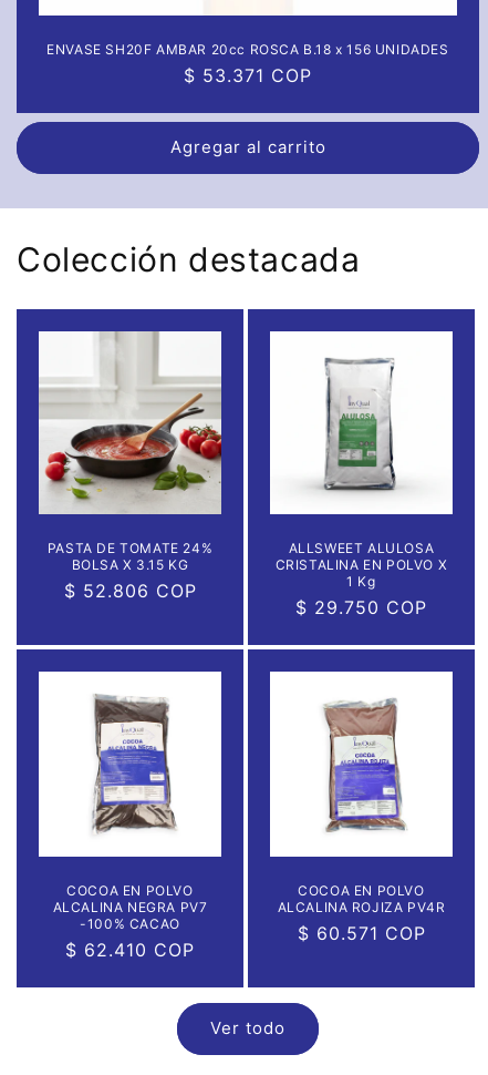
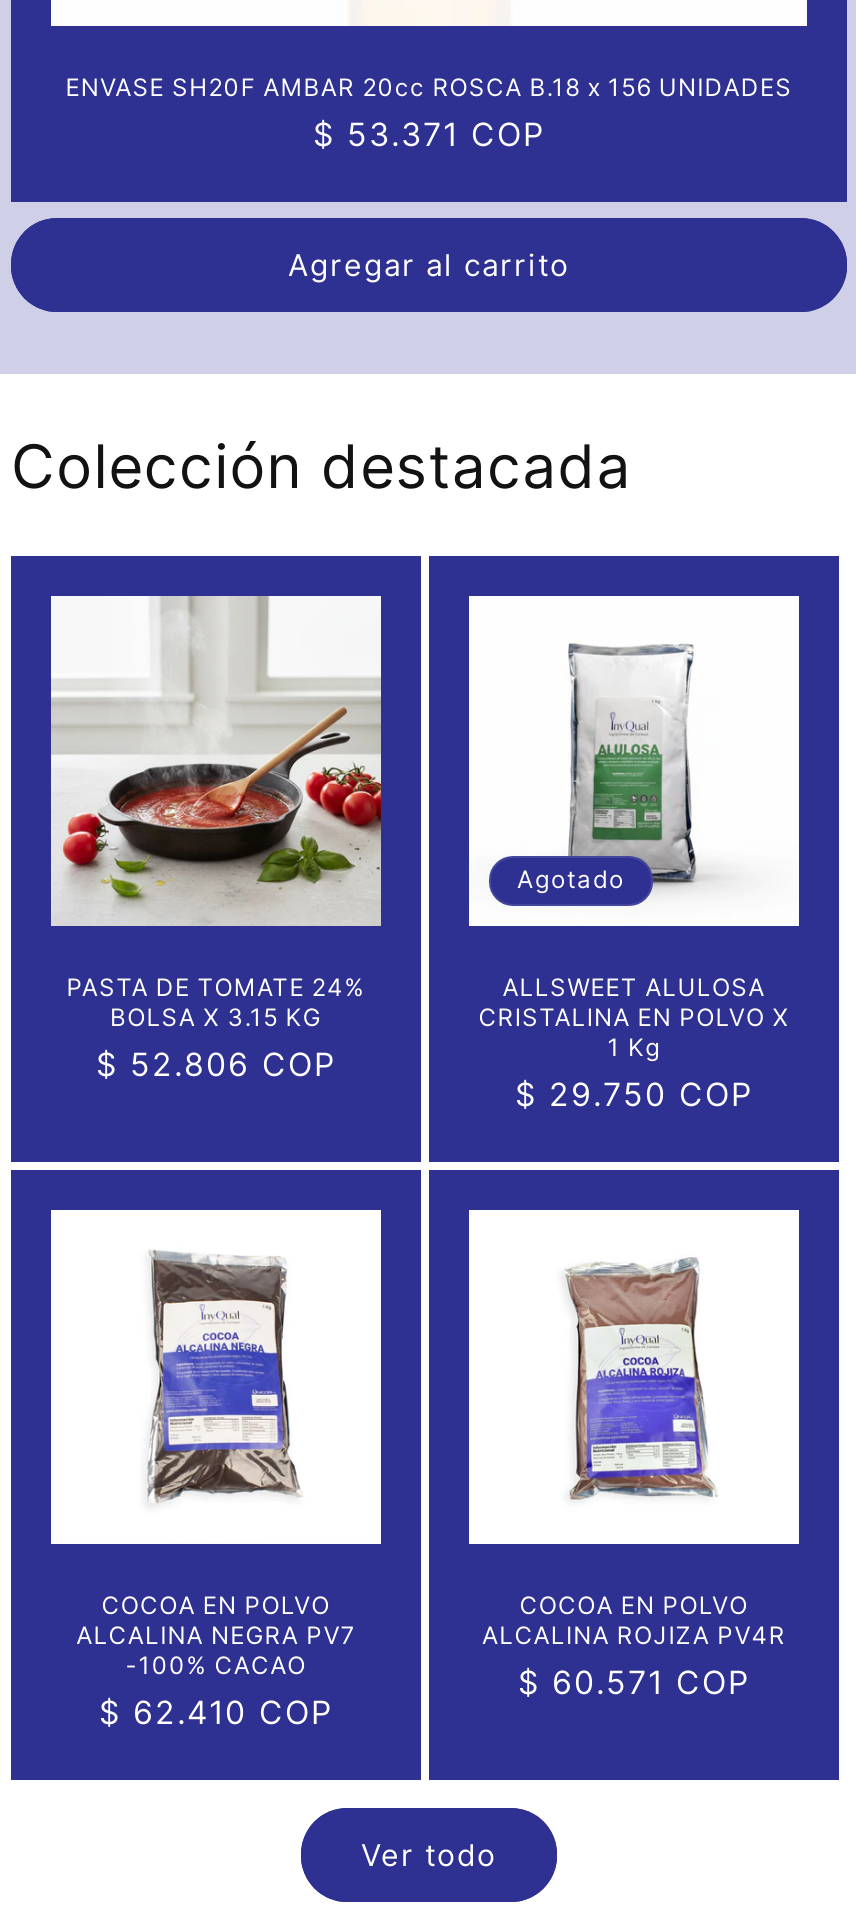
+ Agotado
